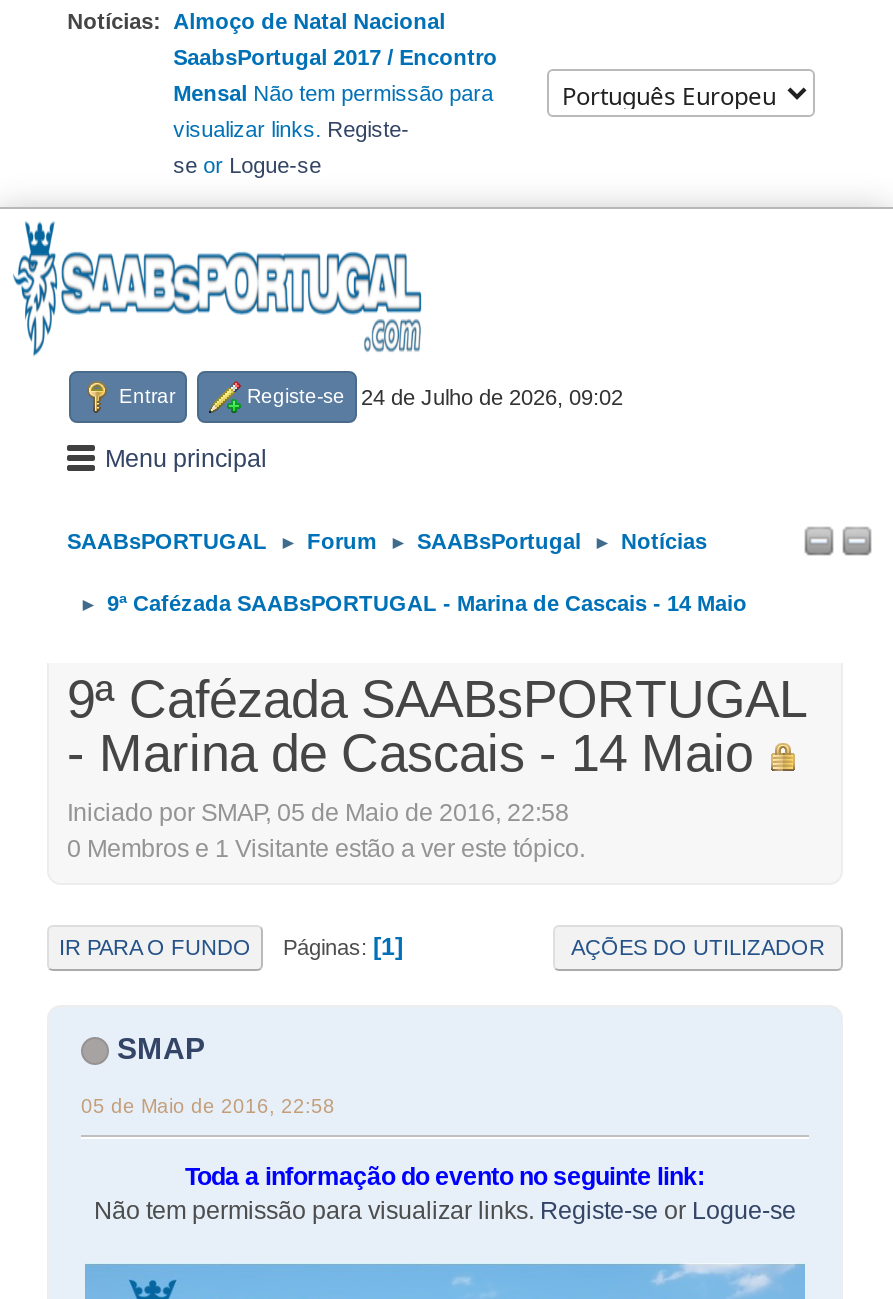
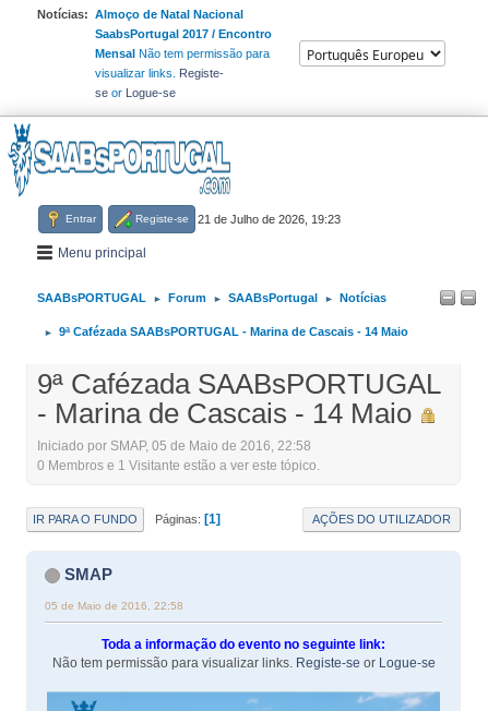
- Registe-se 24 de Julho de 2026, 09:02
+ Registe-se 21 de Julho de 2026, 19:23
